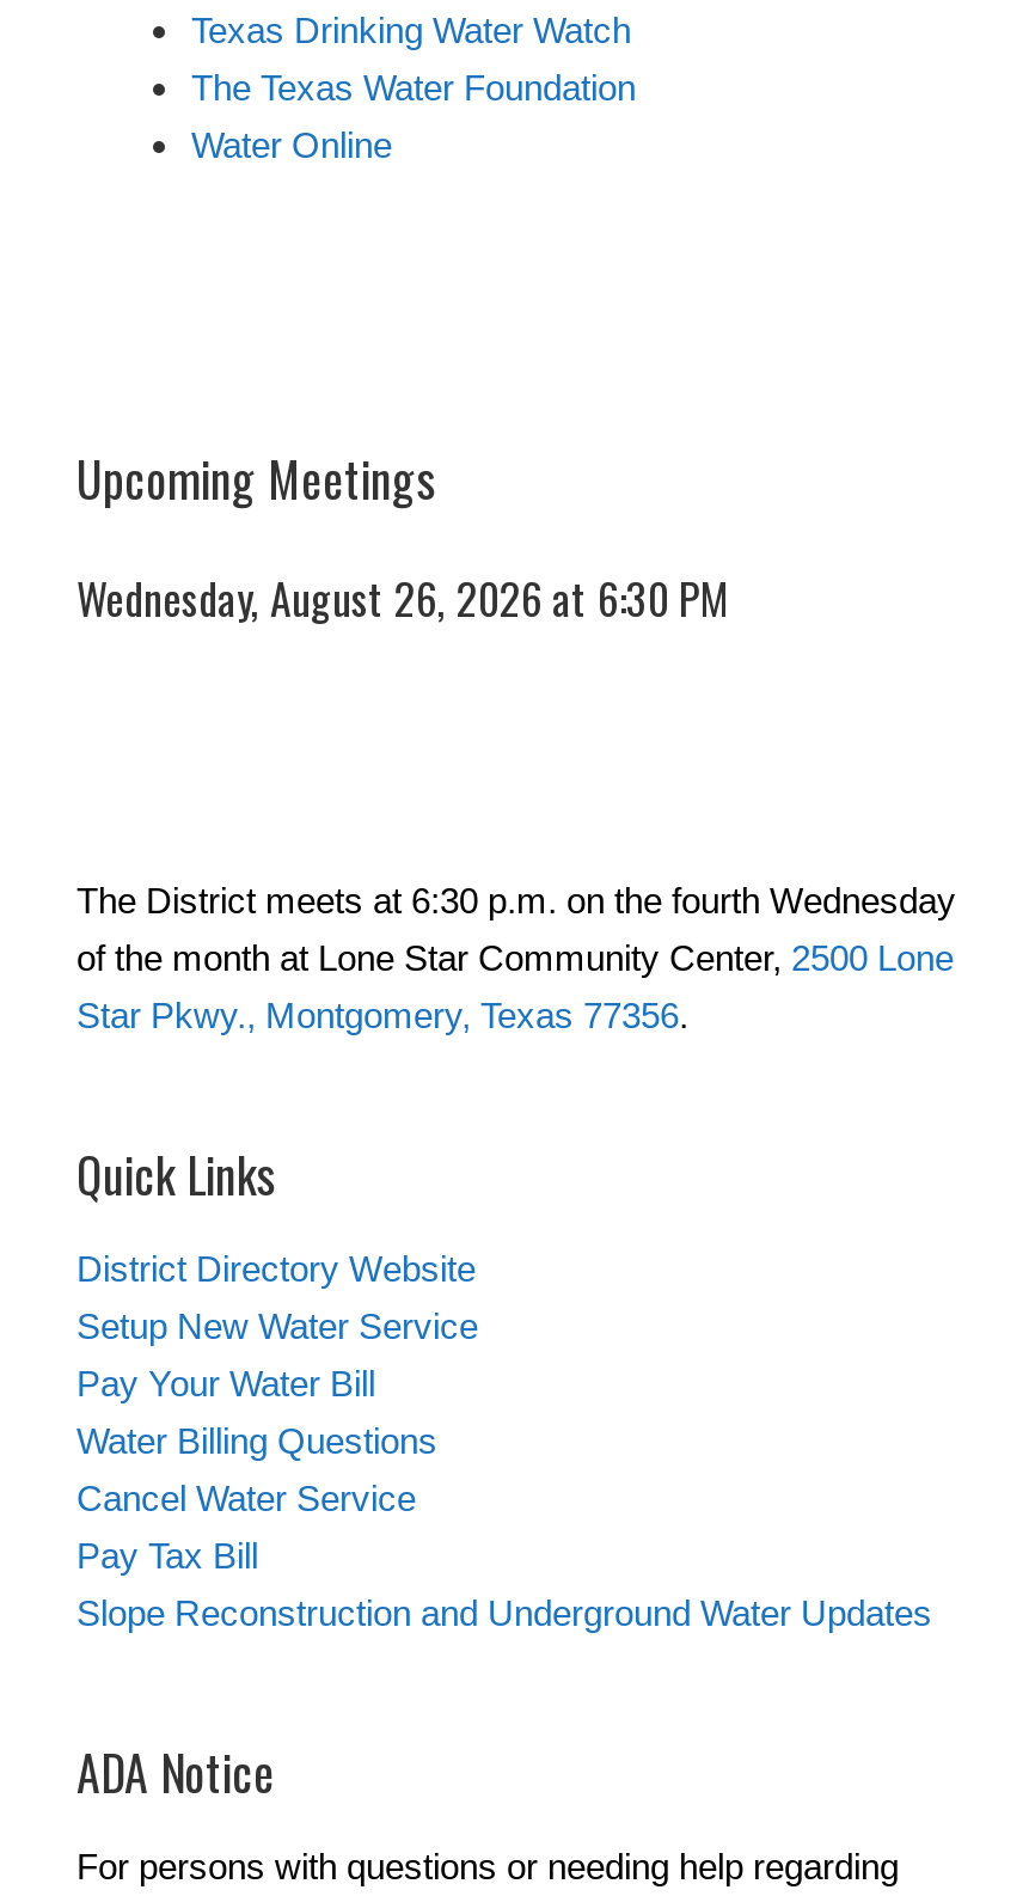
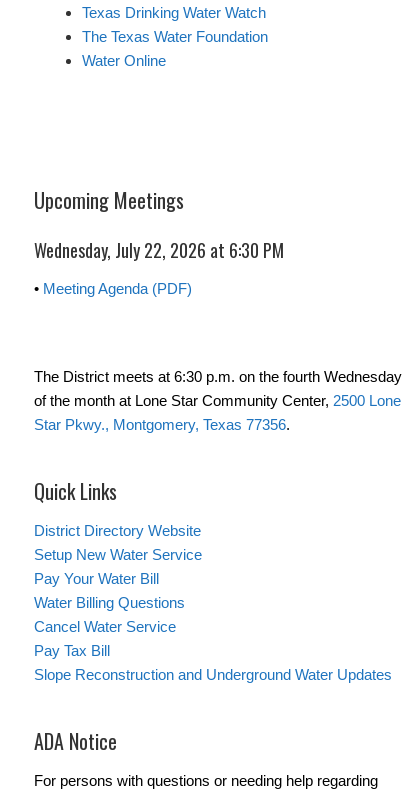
- Wednesday, August 26, 2026 at 6:30 PM
+ Wednesday, July 22, 2026 at 6:30 PM
+ • Meeting Agenda (PDF)
